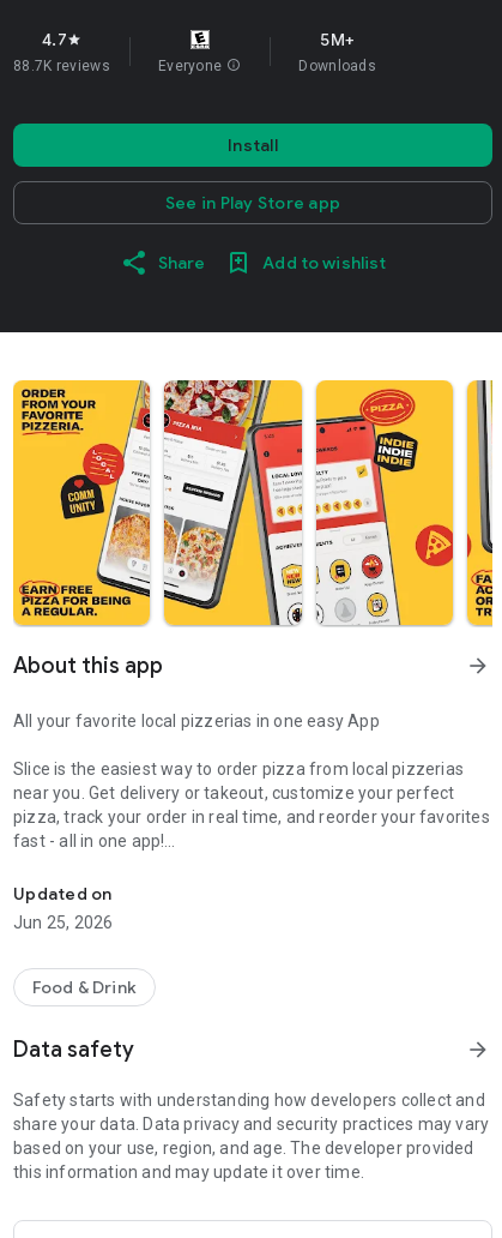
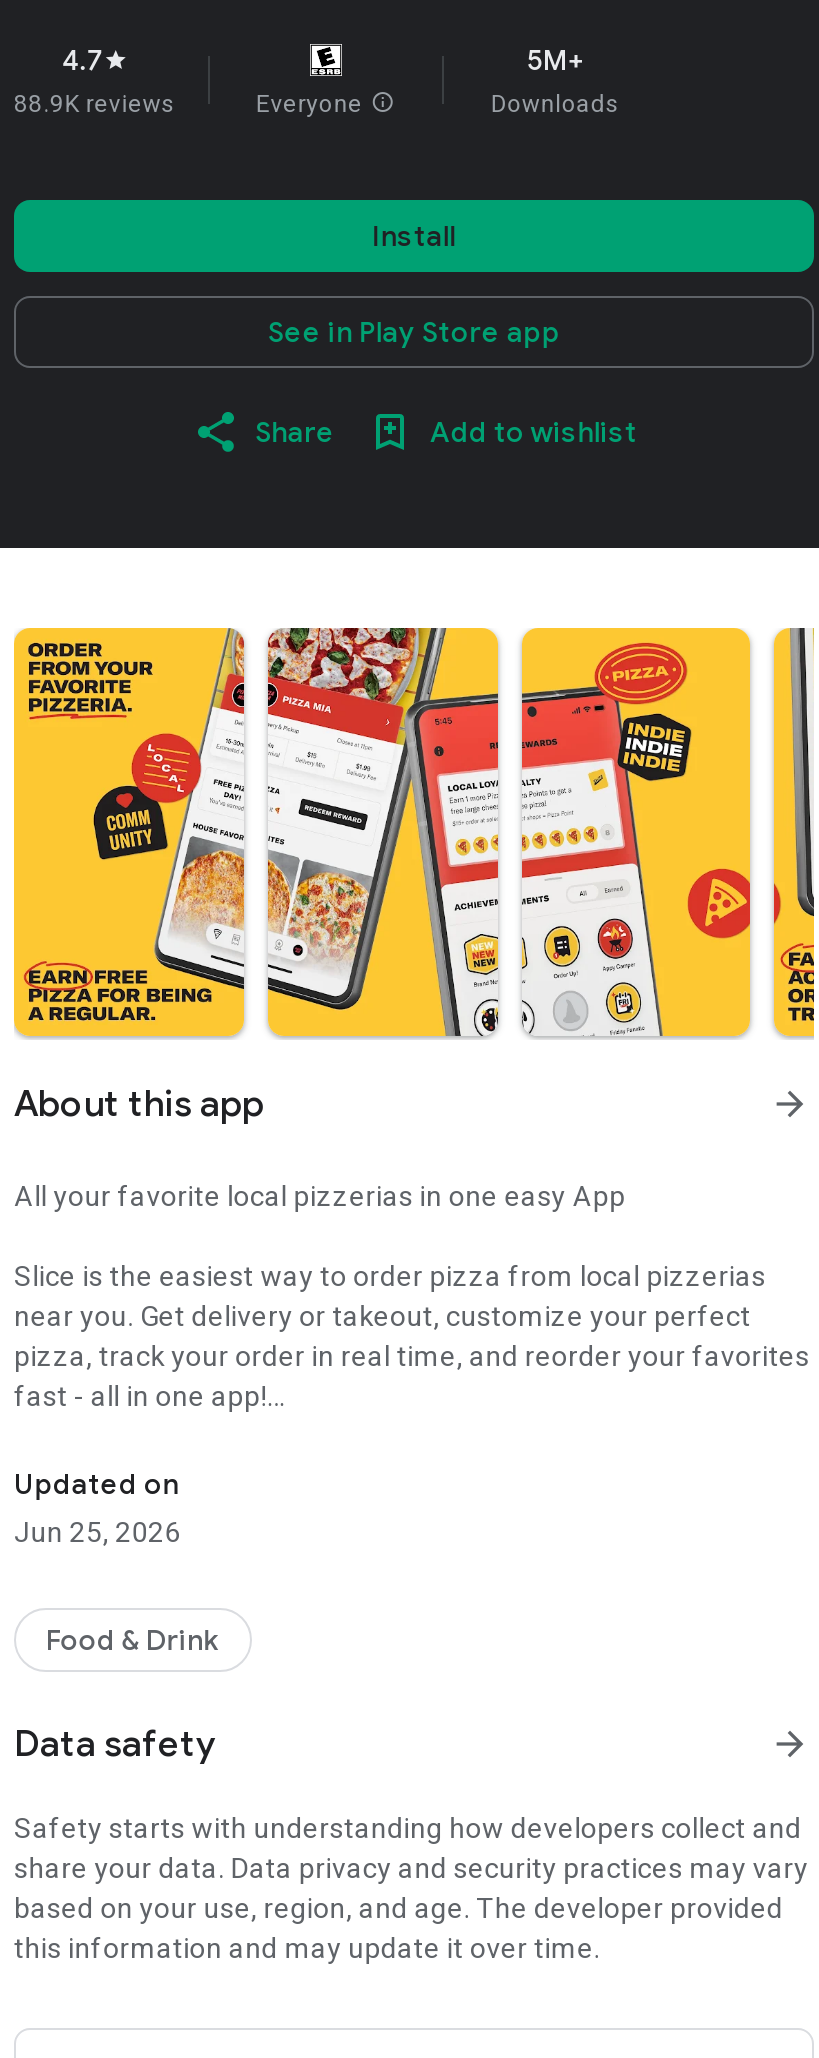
- 88.7K reviews
+ 88.9K reviews
